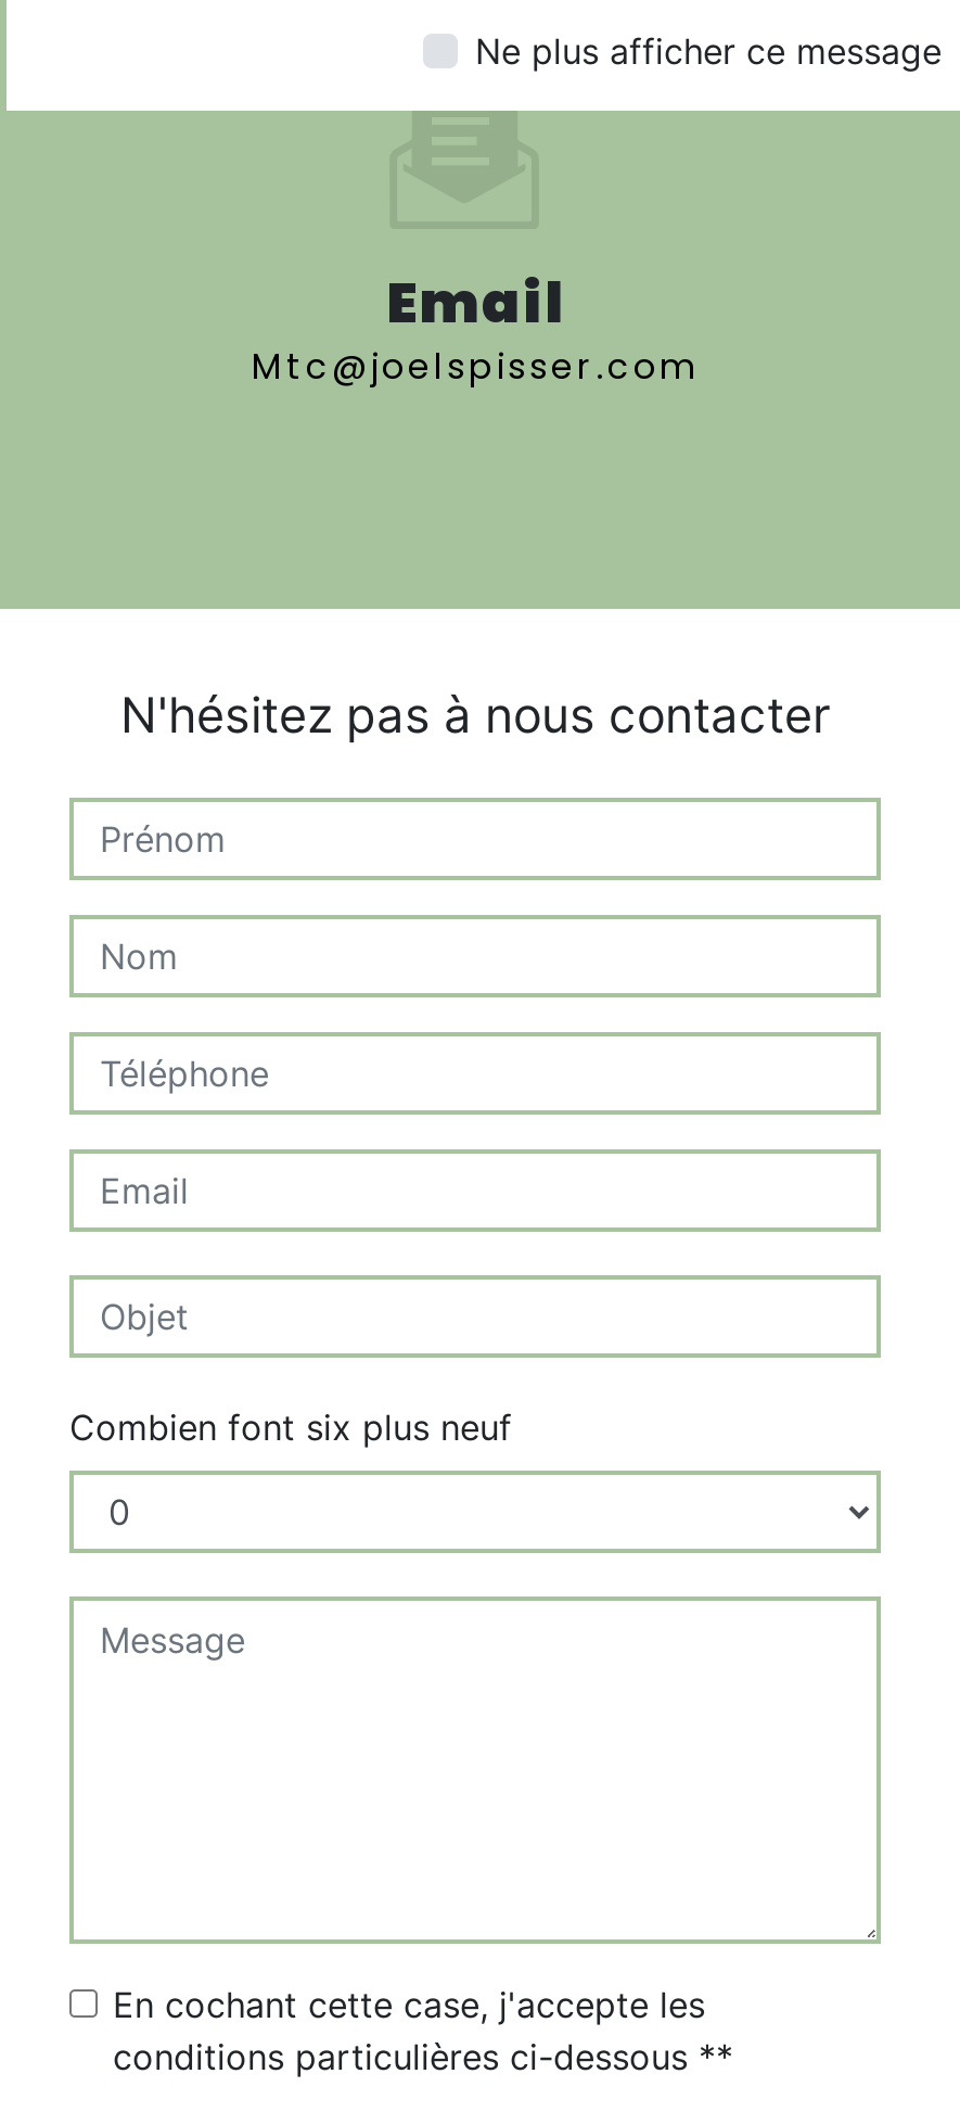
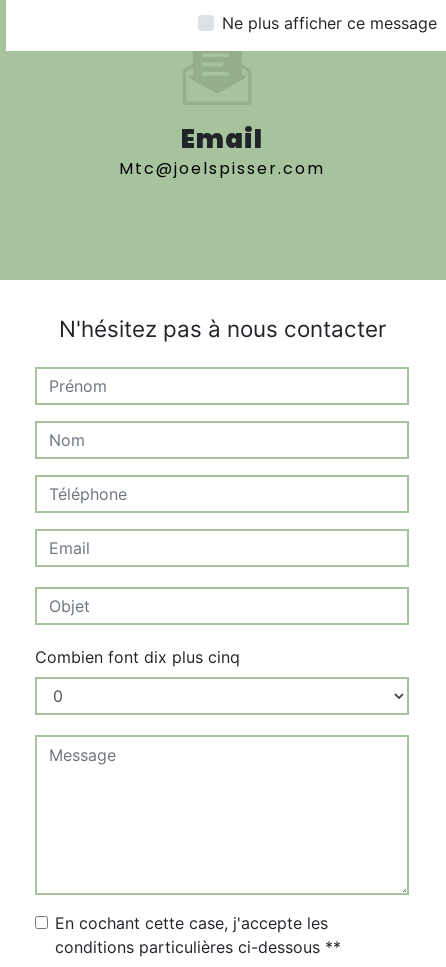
- Combien font six plus neuf
+ Combien font dix plus cinq
